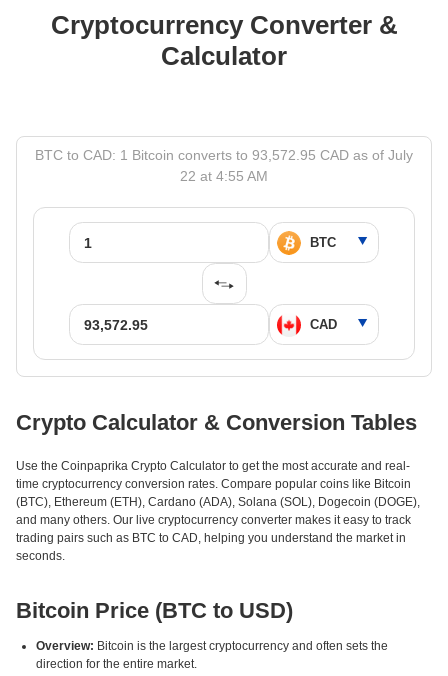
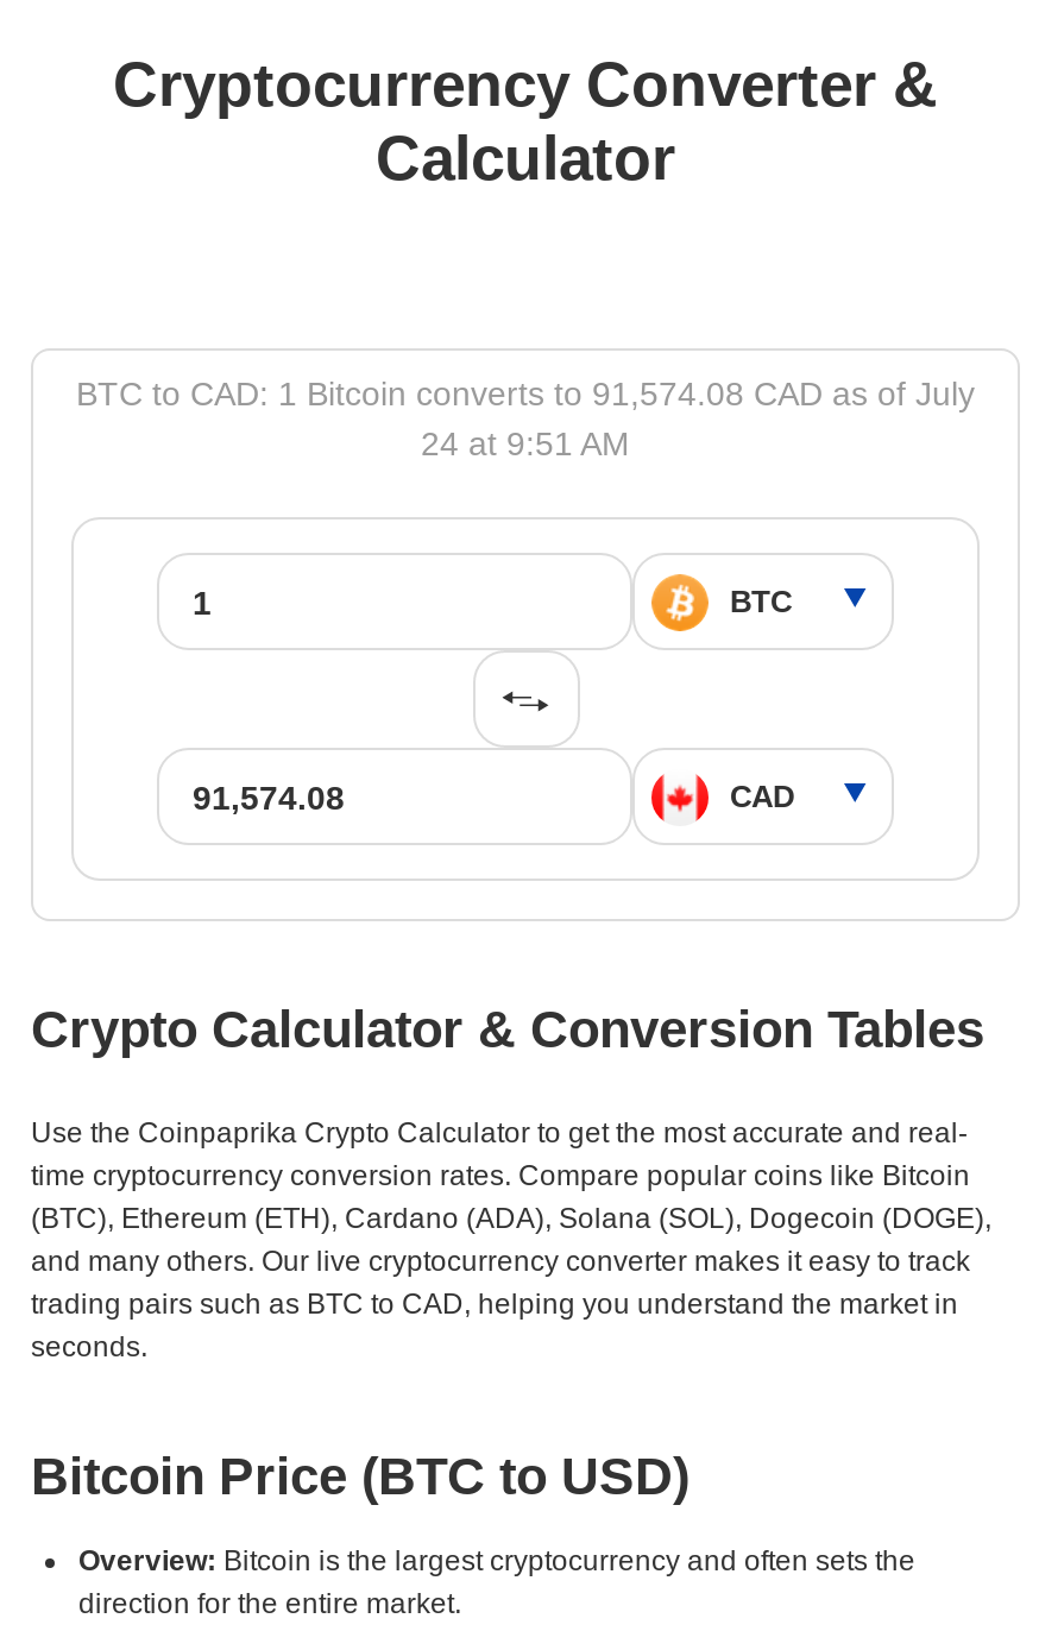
- BTC to CAD: 1 Bitcoin converts to 93,572.95 CAD as of July
+ BTC to CAD: 1 Bitcoin converts to 91,574.08 CAD as of July

- 22 at 4:55 AM
+ 24 at 9:51 AM
